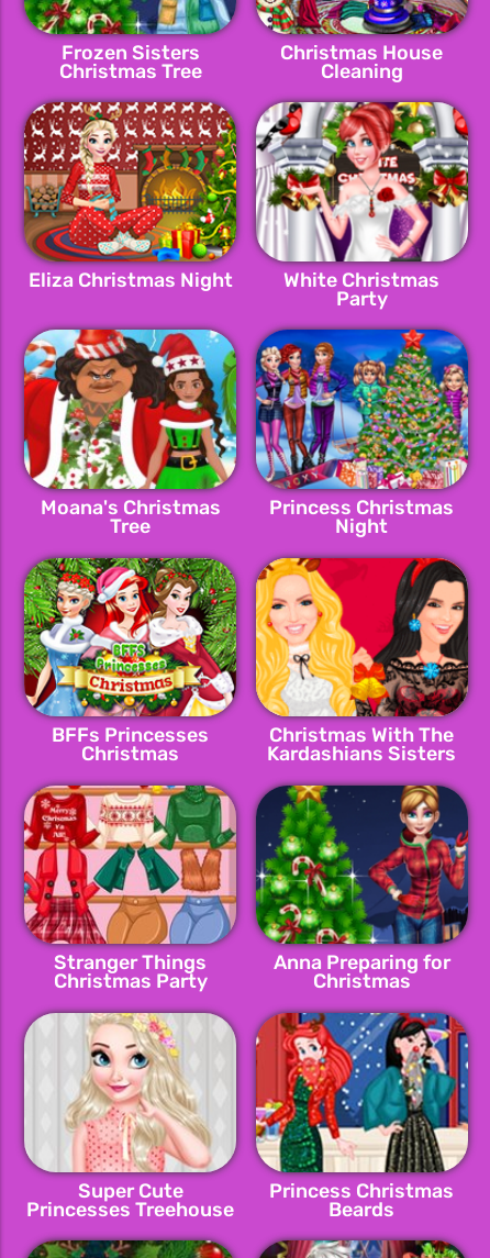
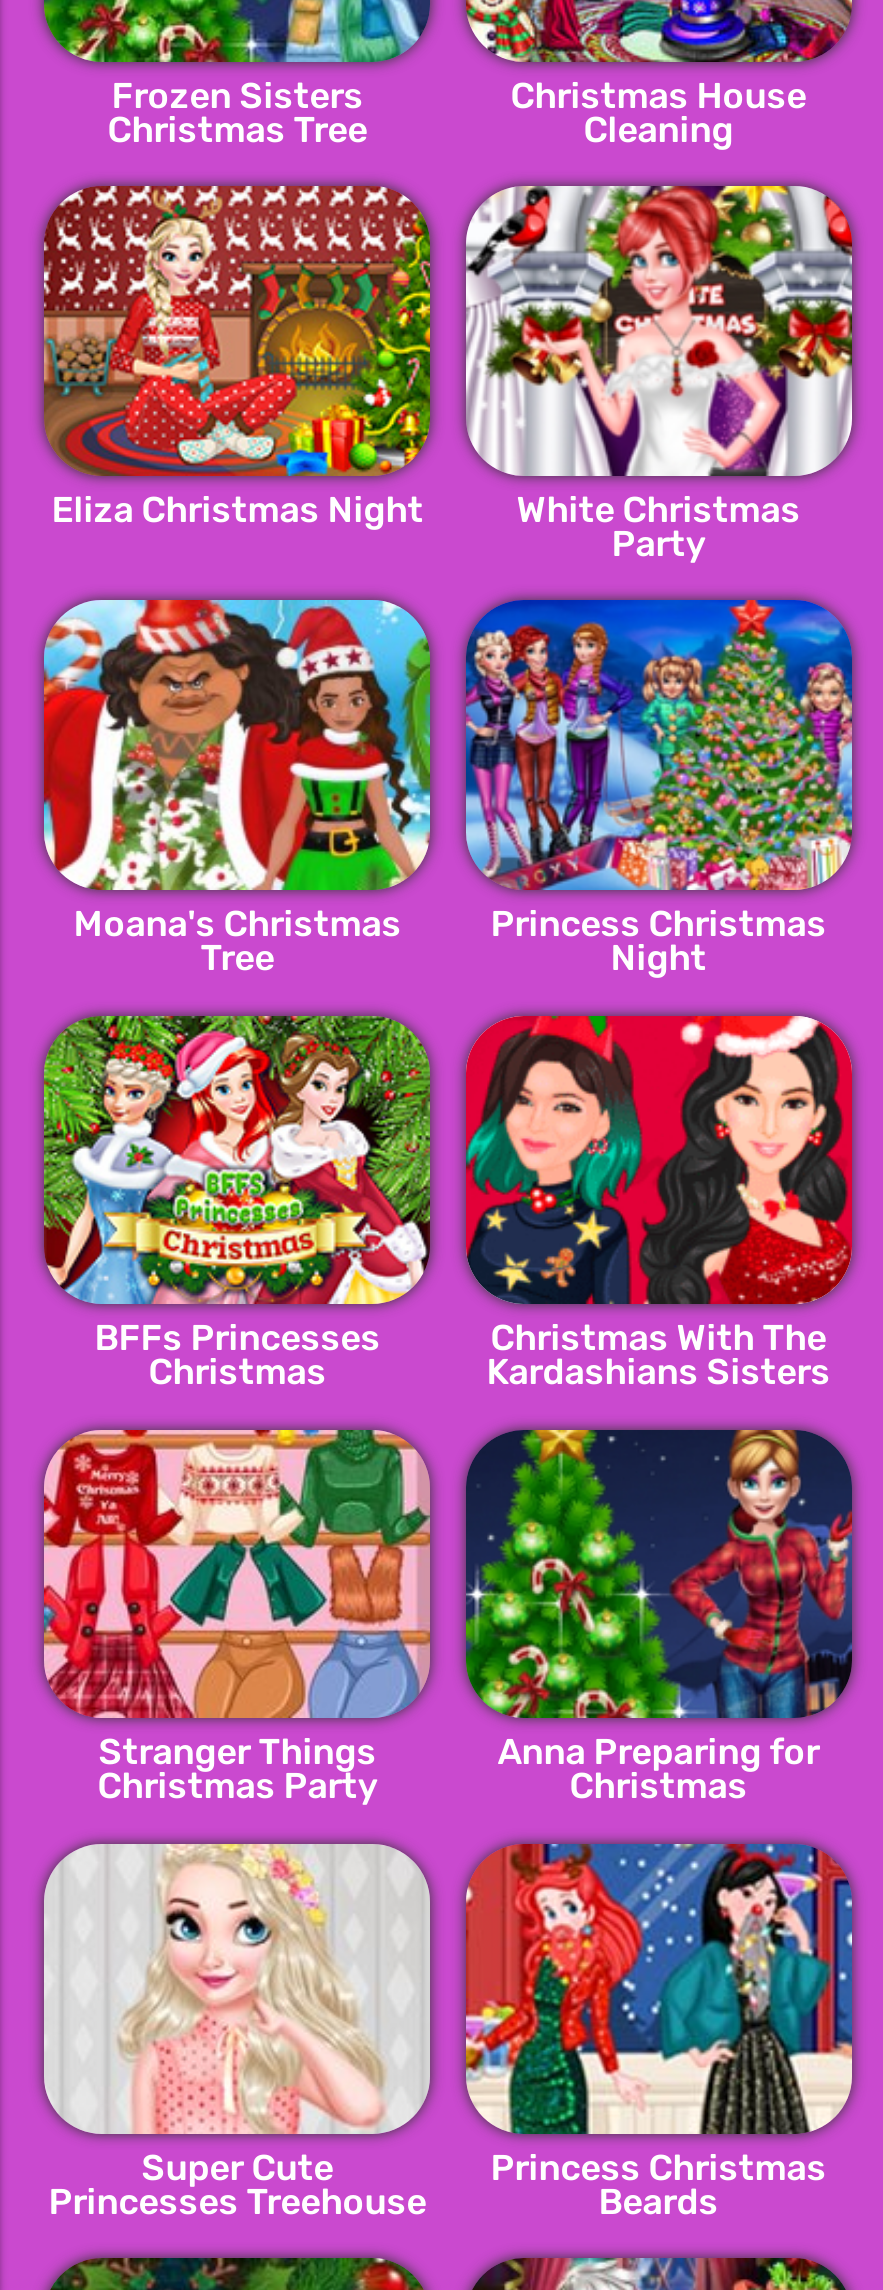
- [image]
+ [image]
